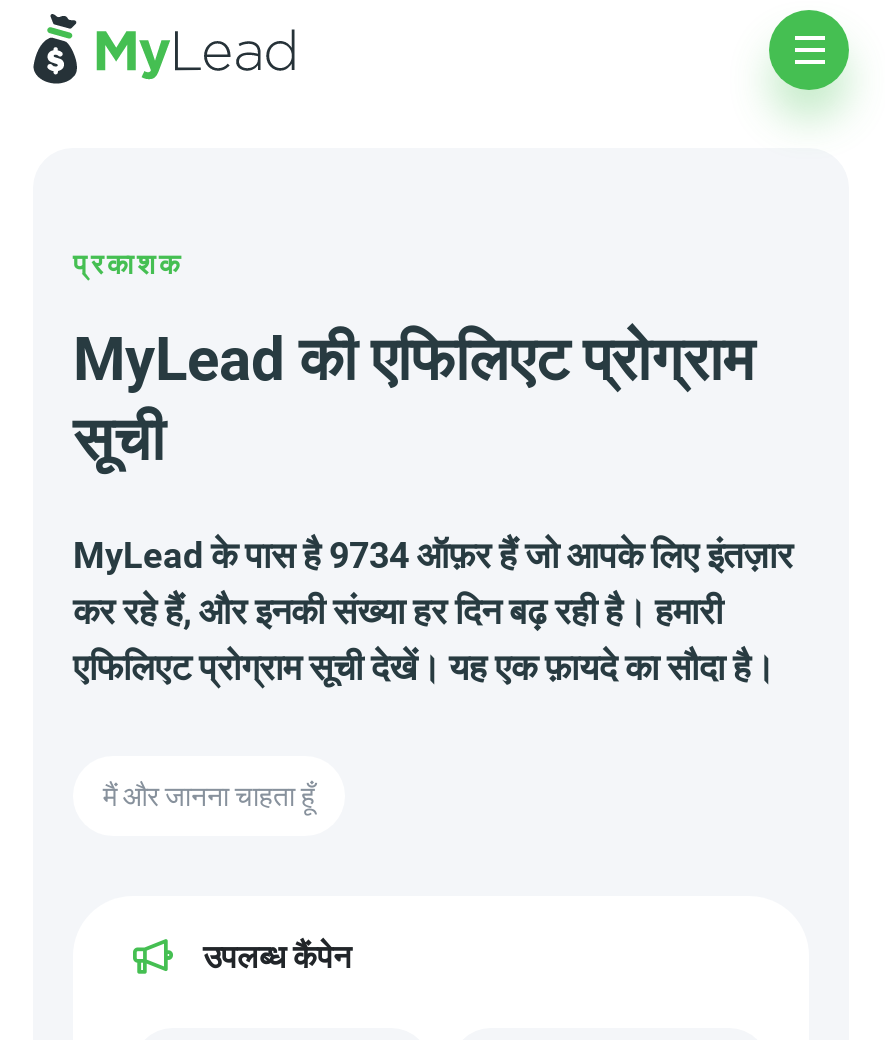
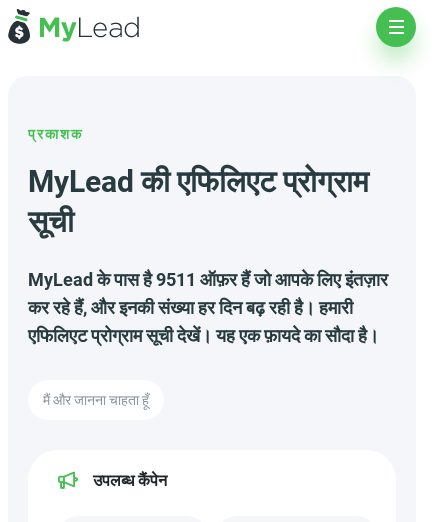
- MyLead के पास है 9734 ऑफ़र हैं जो आपके लिए इंतज़ार
+ MyLead के पास है 9511 ऑफ़र हैं जो आपके लिए इंतज़ार
